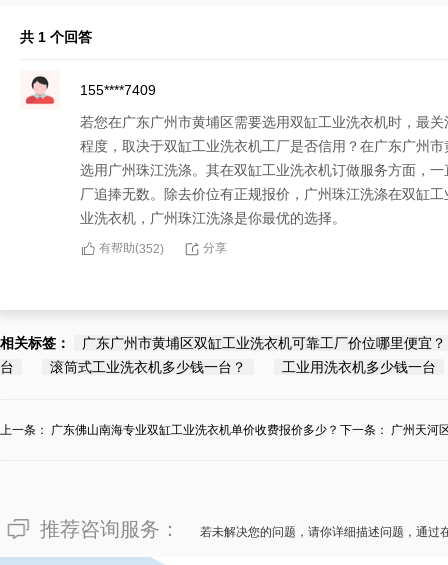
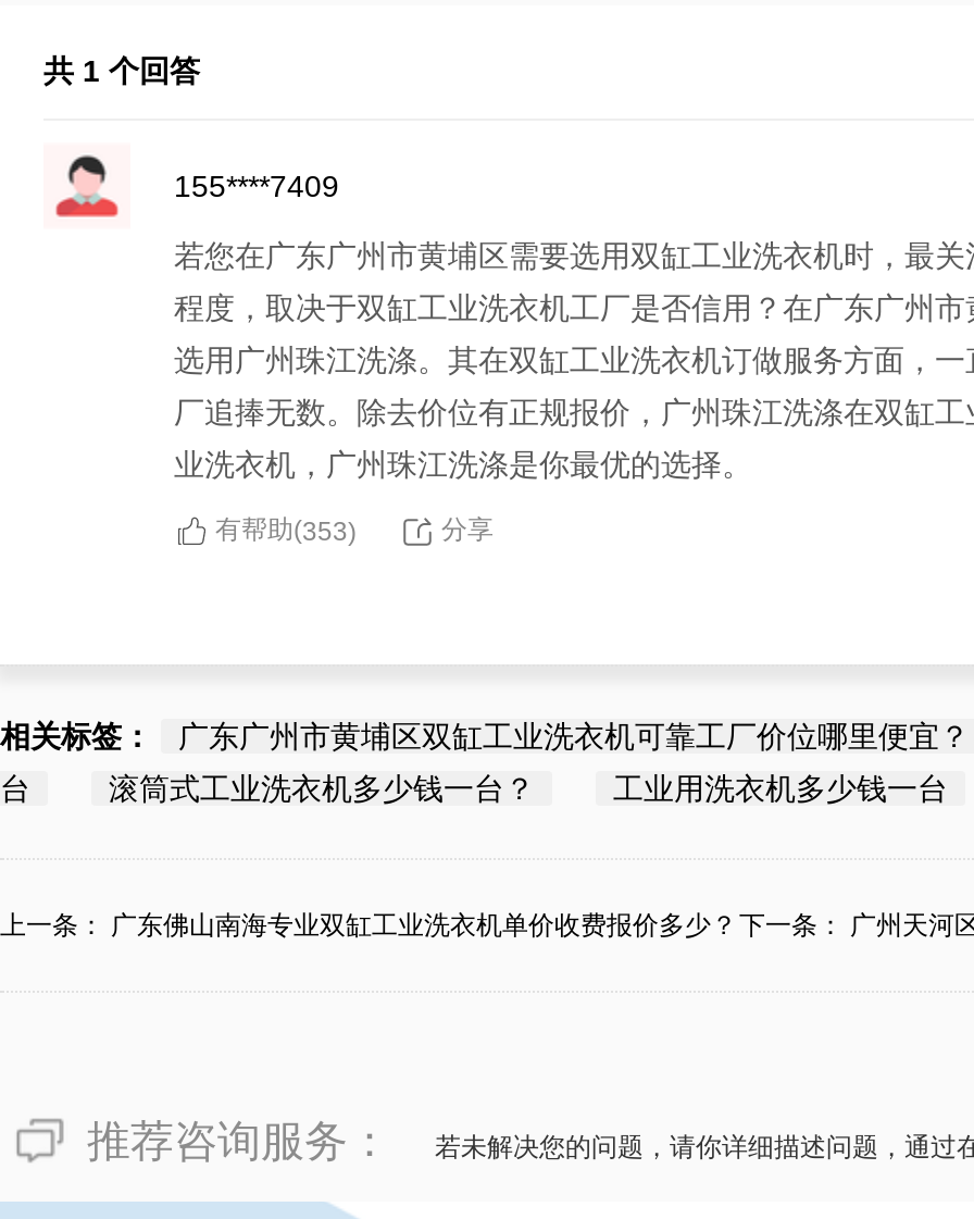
- 有帮助(352)
+ 有帮助(353)
